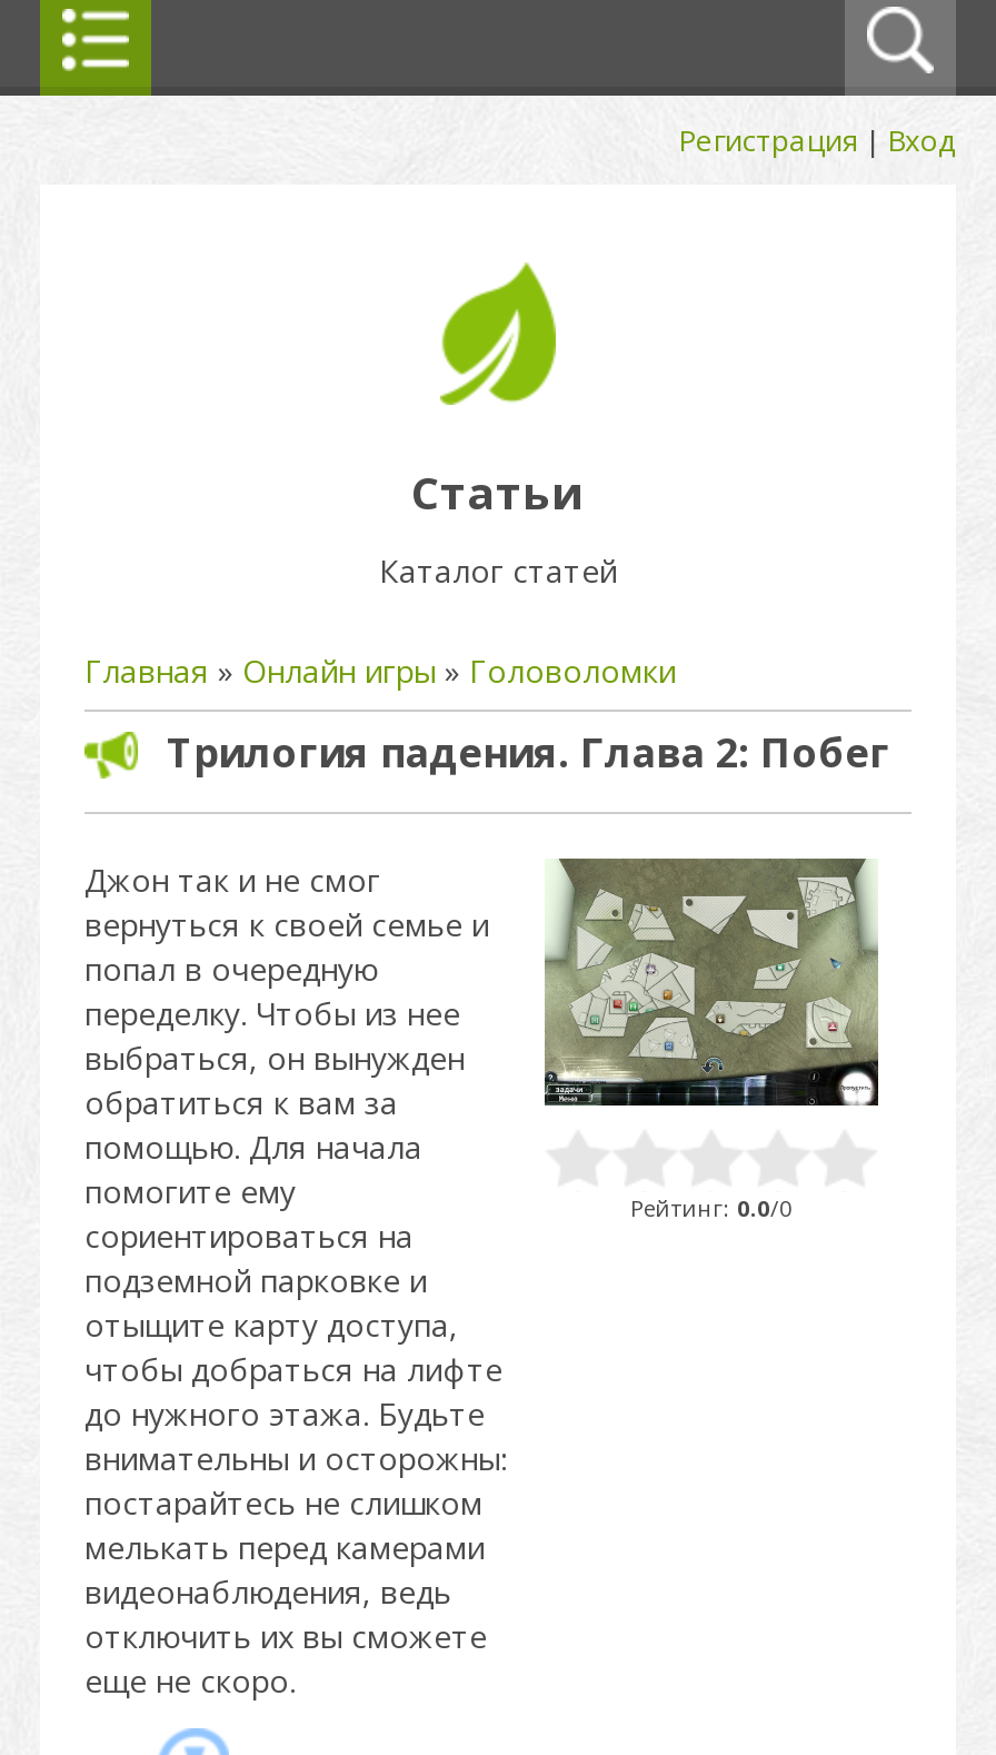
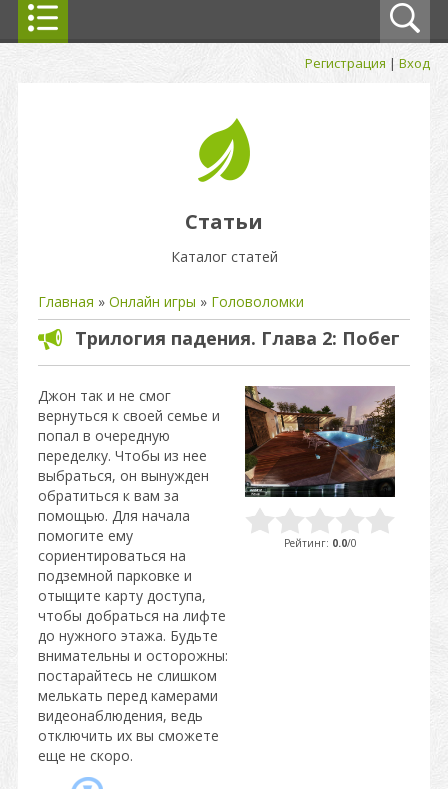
- [image]
+ [image]
